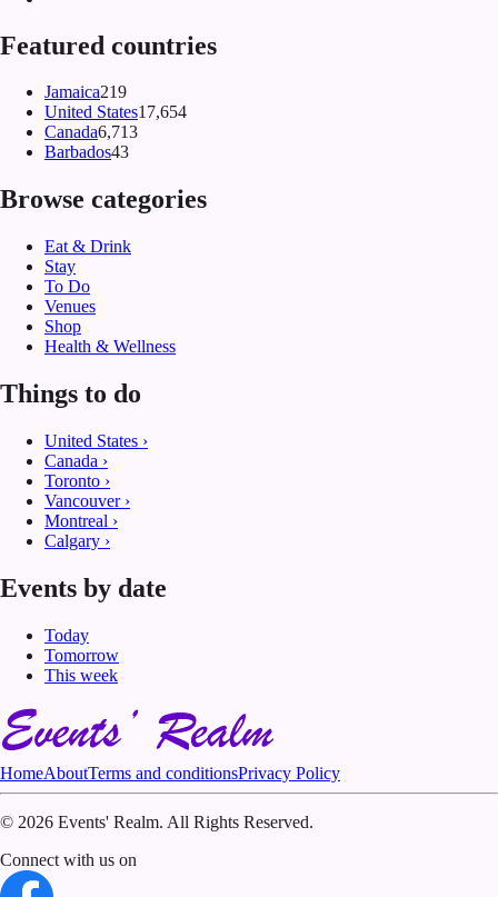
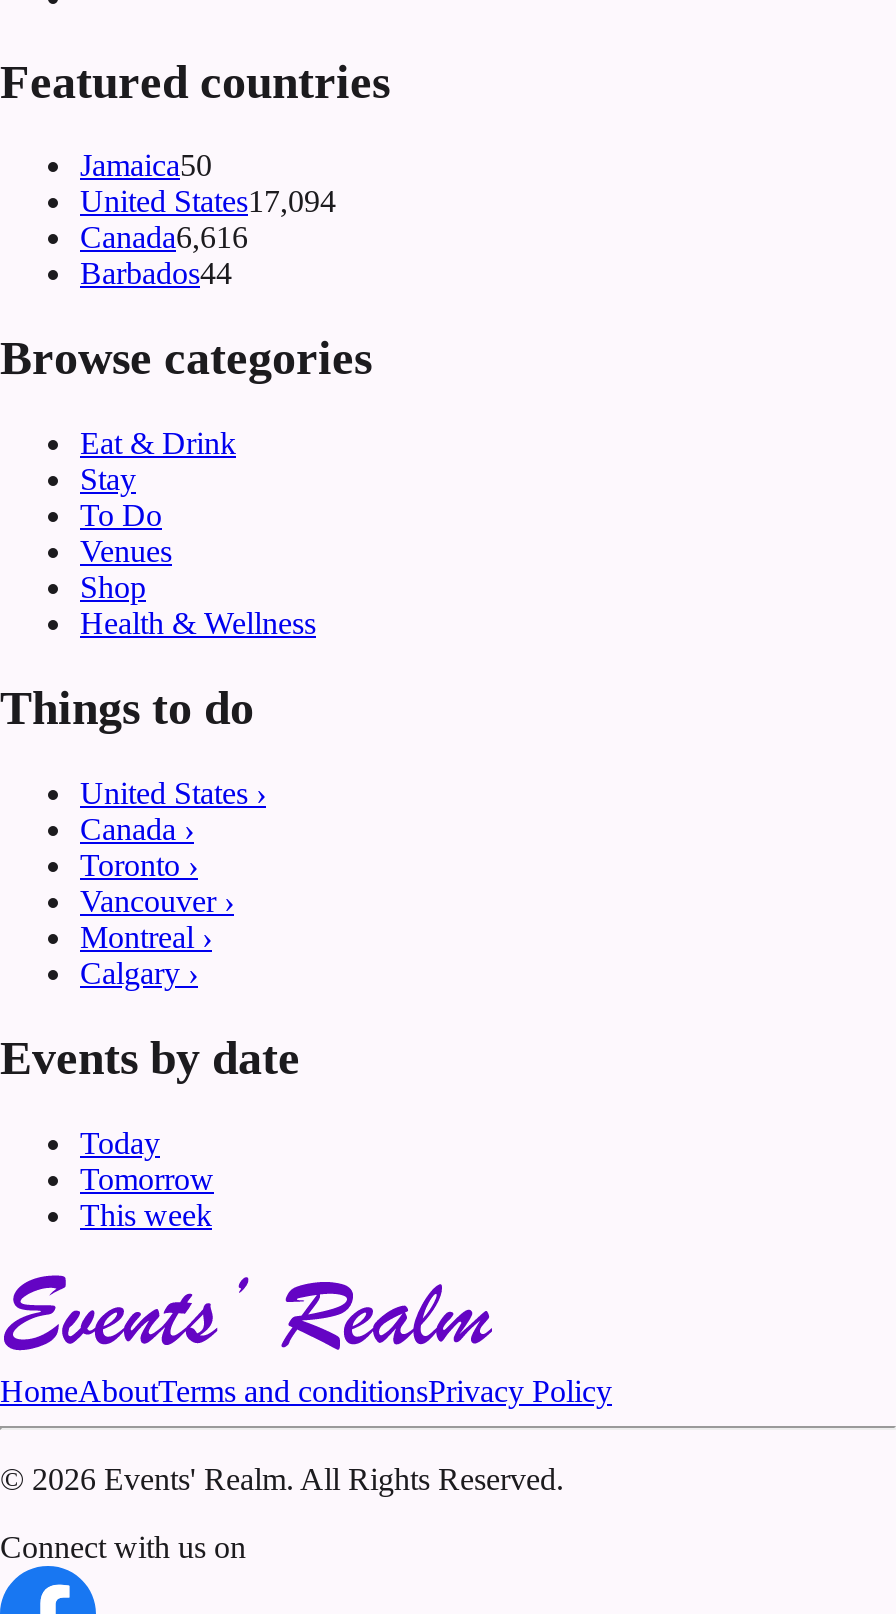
- Jamaica219
+ Jamaica50

- United States17,654
+ United States17,094

- Canada6,713
+ Canada6,616

- Barbados43
+ Barbados44
